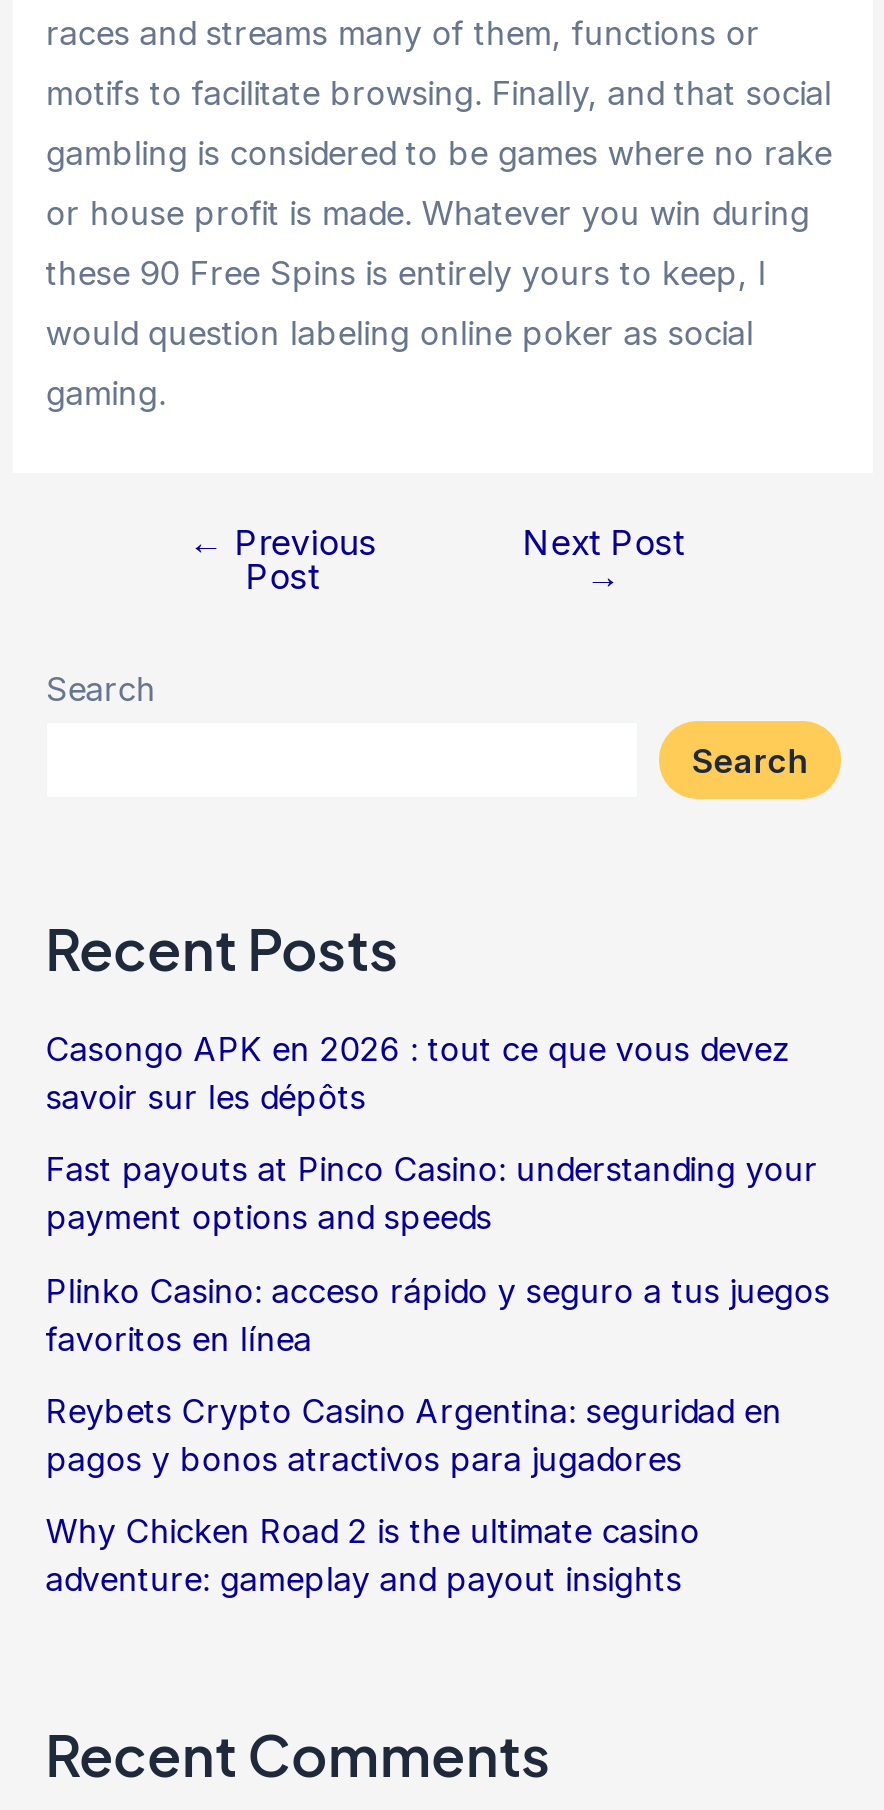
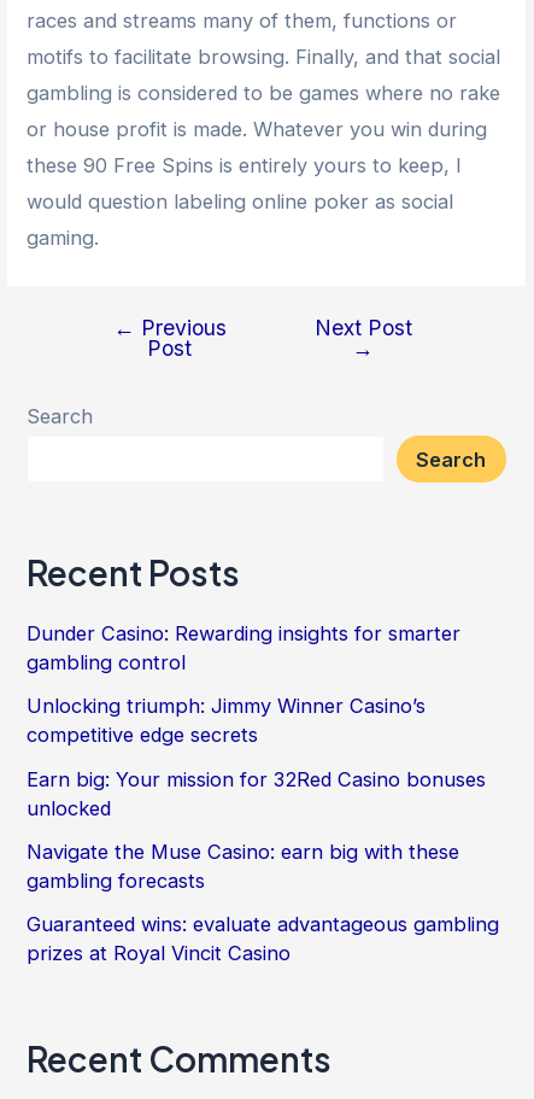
- Casongo APK en 2026 : tout ce que vous devez
- savoir sur les dépôts
+ Dunder Casino: Rewarding insights for smarter
+ gambling control

- Fast payouts at Pinco Casino: understanding your
- payment options and speeds
+ Unlocking triumph: Jimmy Winner Casino’s
+ competitive edge secrets

- Plinko Casino: acceso rápido y seguro a tus juegos
- favoritos en línea
+ Earn big: Your mission for 32Red Casino bonuses
+ unlocked

- Reybets Crypto Casino Argentina: seguridad en
- pagos y bonos atractivos para jugadores
+ Navigate the Muse Casino: earn big with these
+ gambling forecasts

- Why Chicken Road 2 is the ultimate casino
- adventure: gameplay and payout insights
+ Guaranteed wins: evaluate advantageous gambling
+ prizes at Royal Vincit Casino
